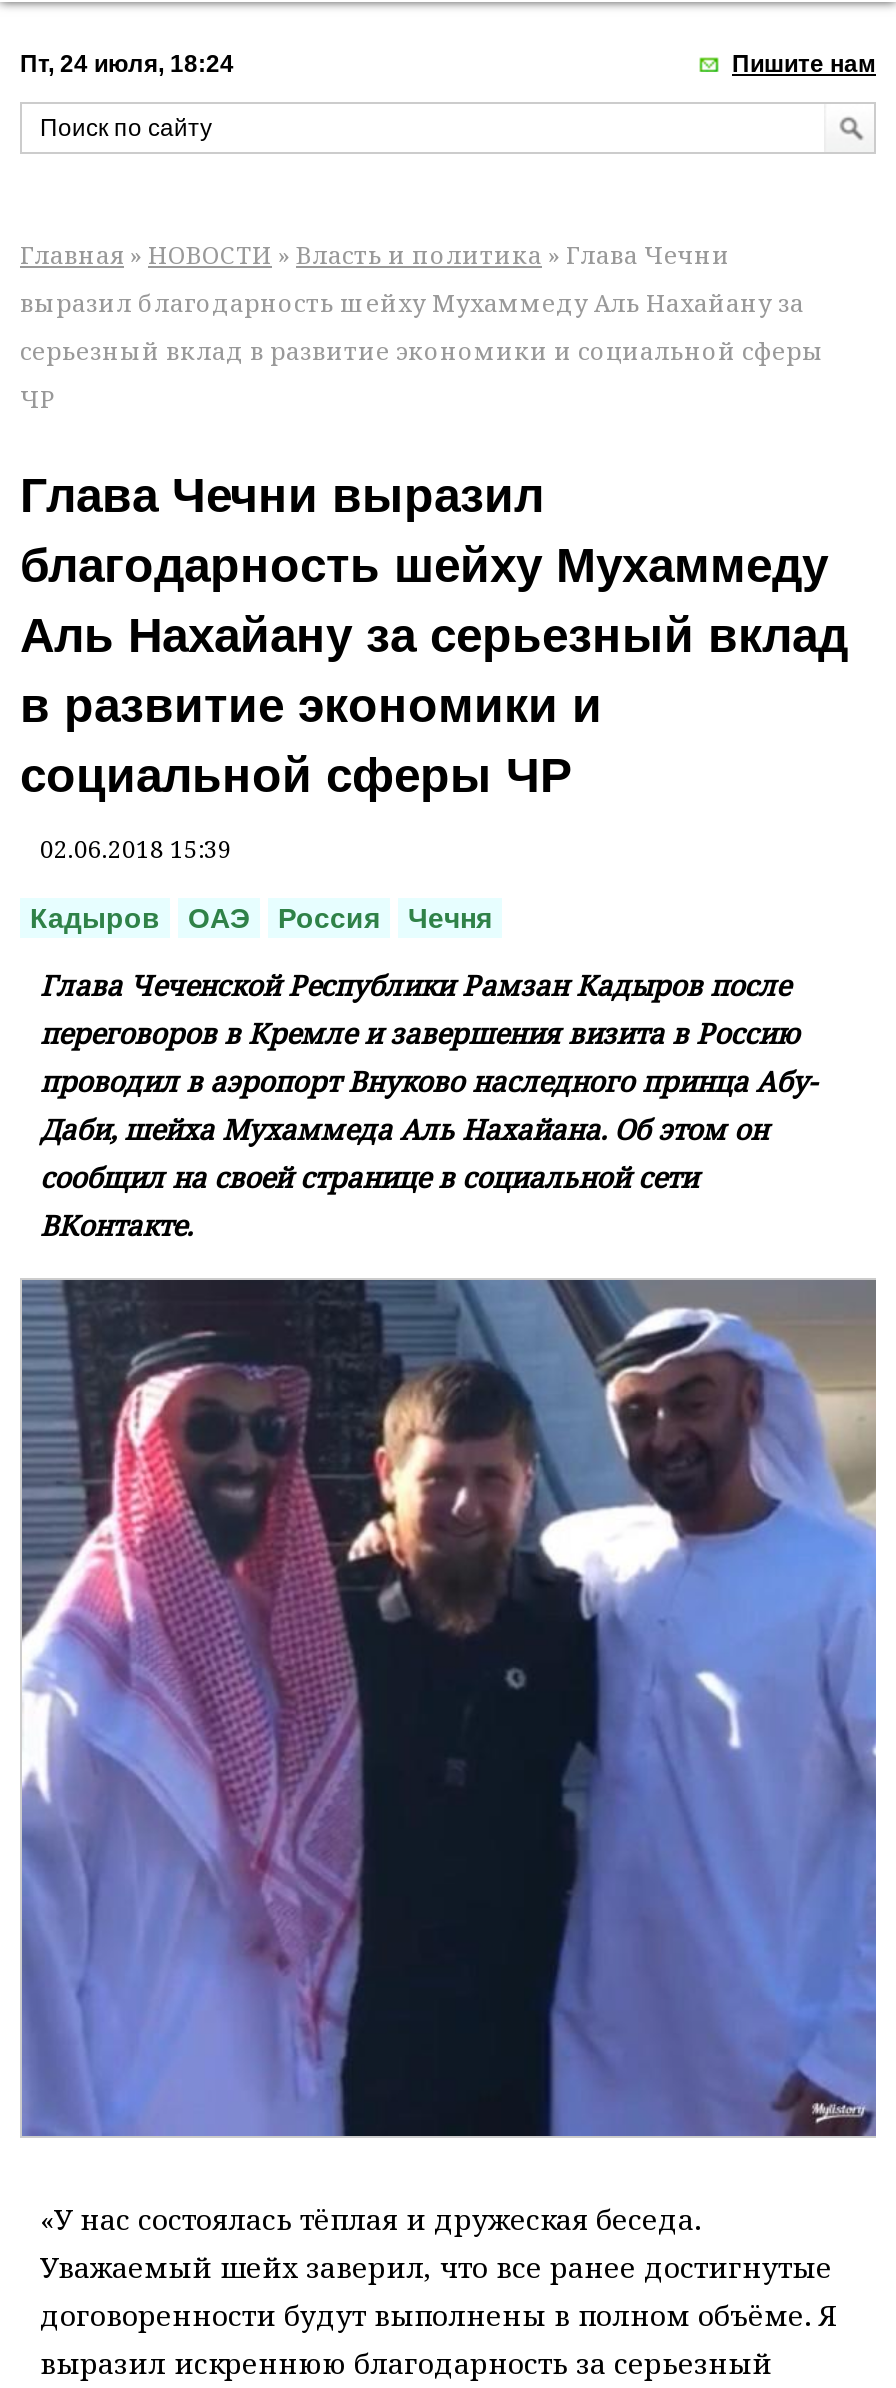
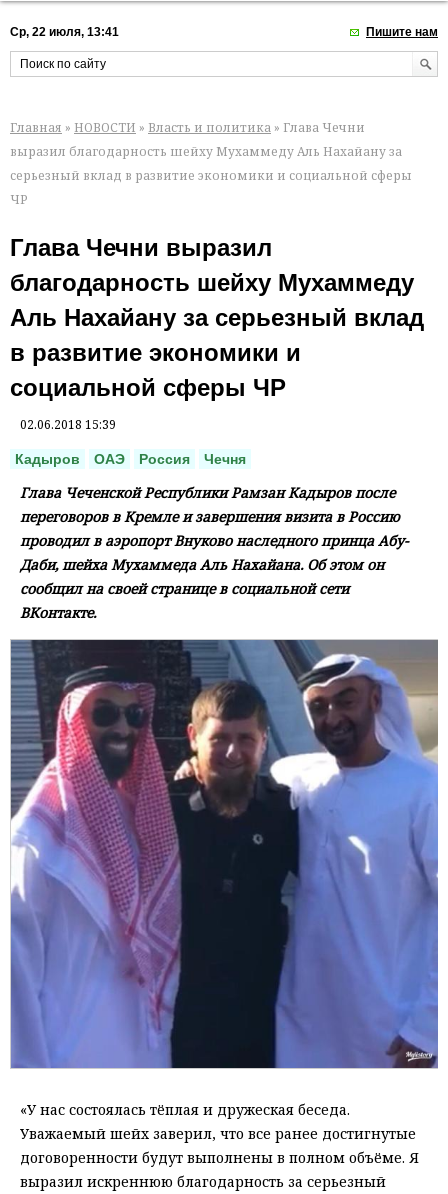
- Пт, 24 июля, 18:24
+ Ср, 22 июля, 13:41
